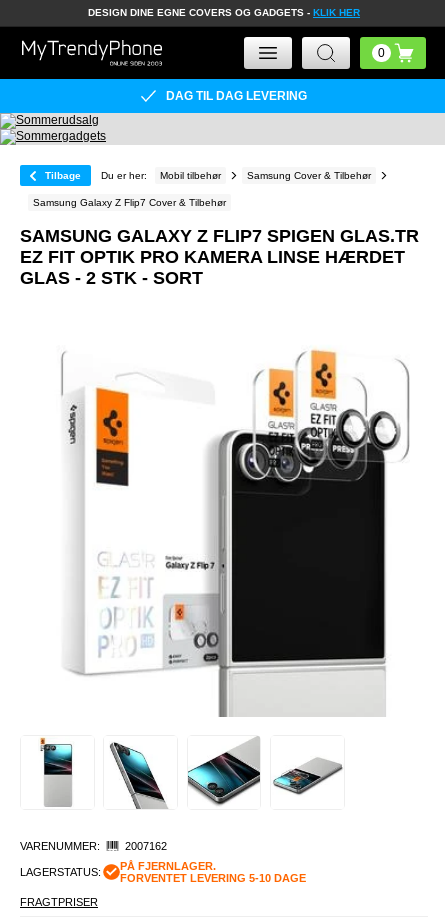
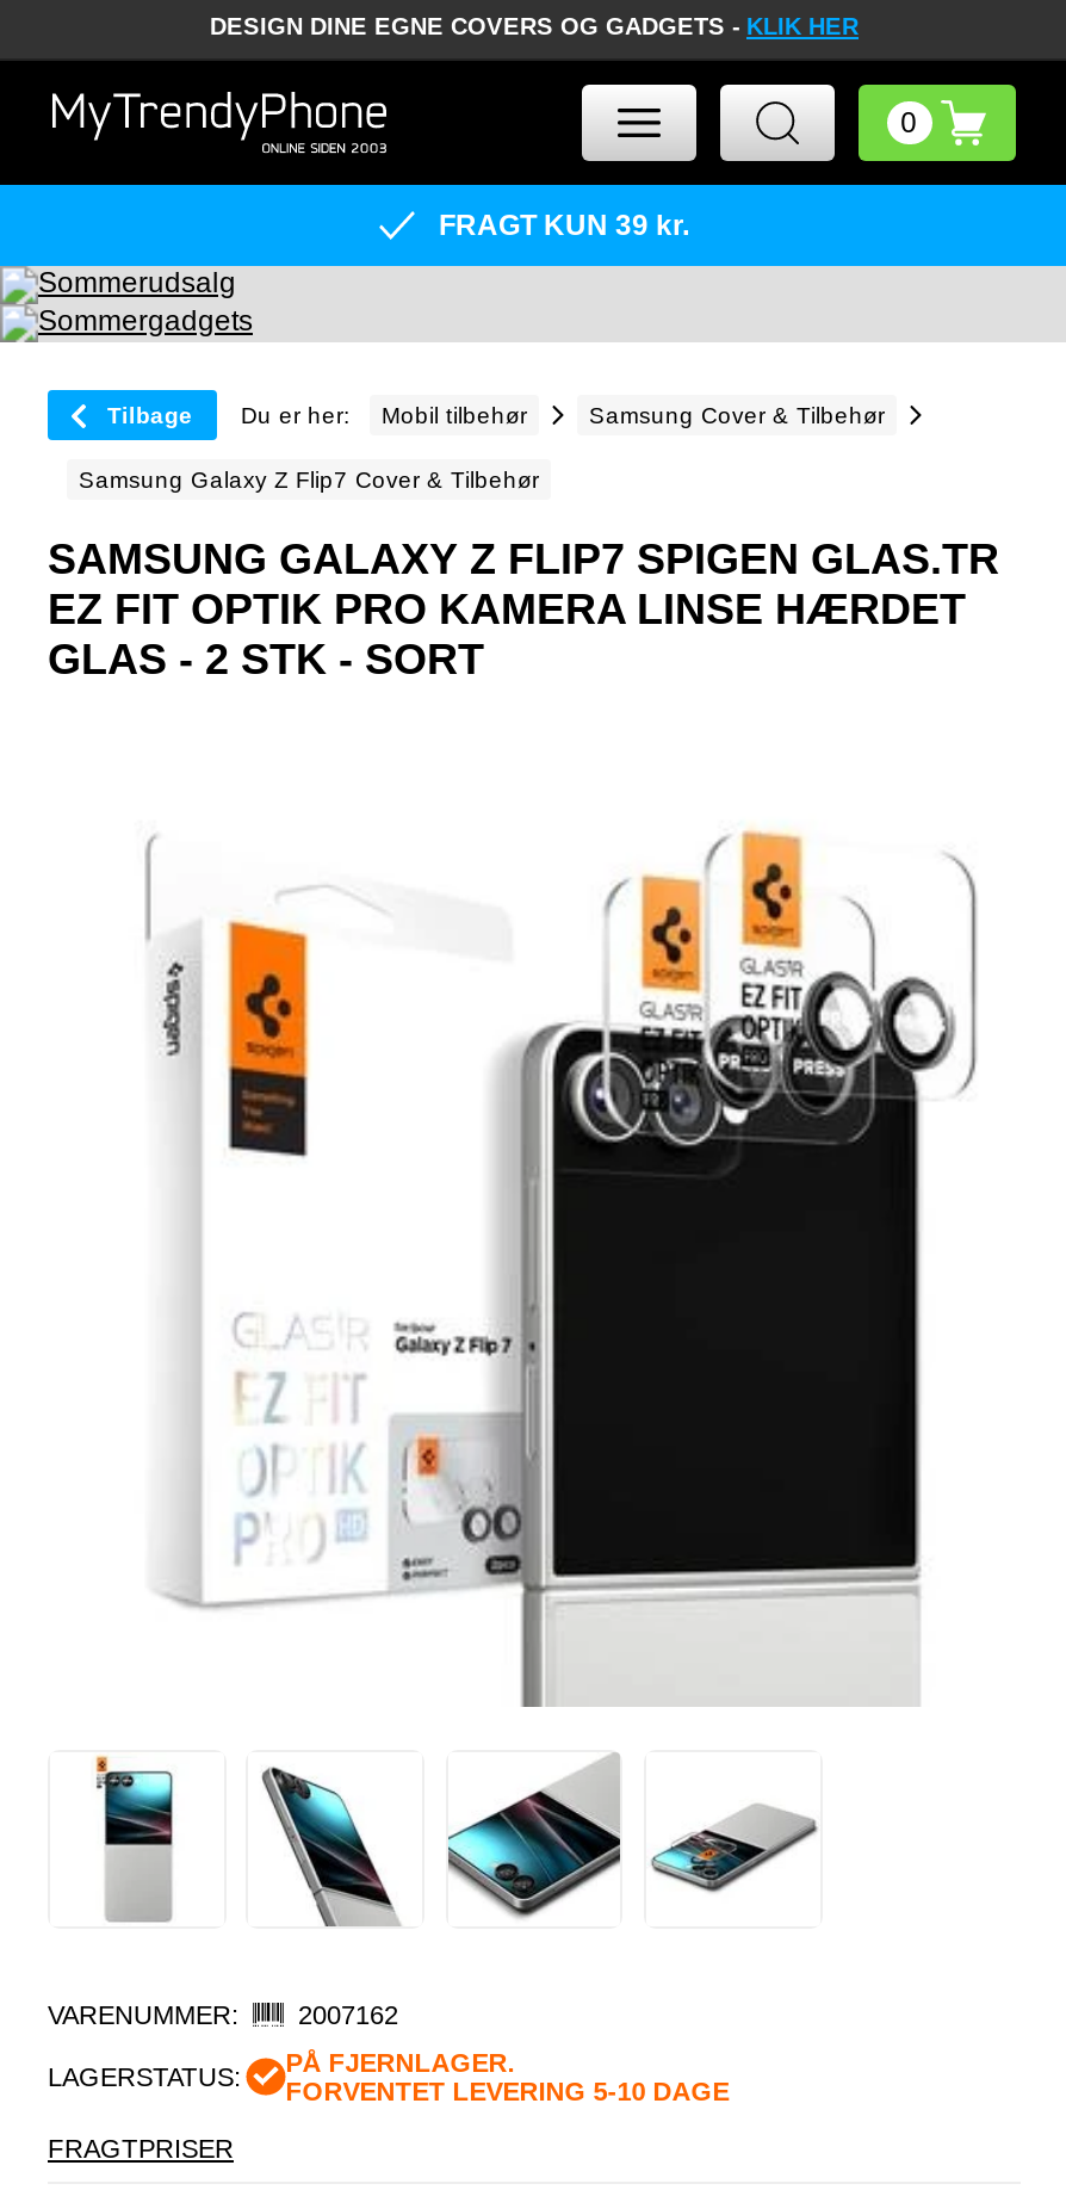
- DAG TIL DAG LEVERING
+ FRAGT KUN 39 kr.
